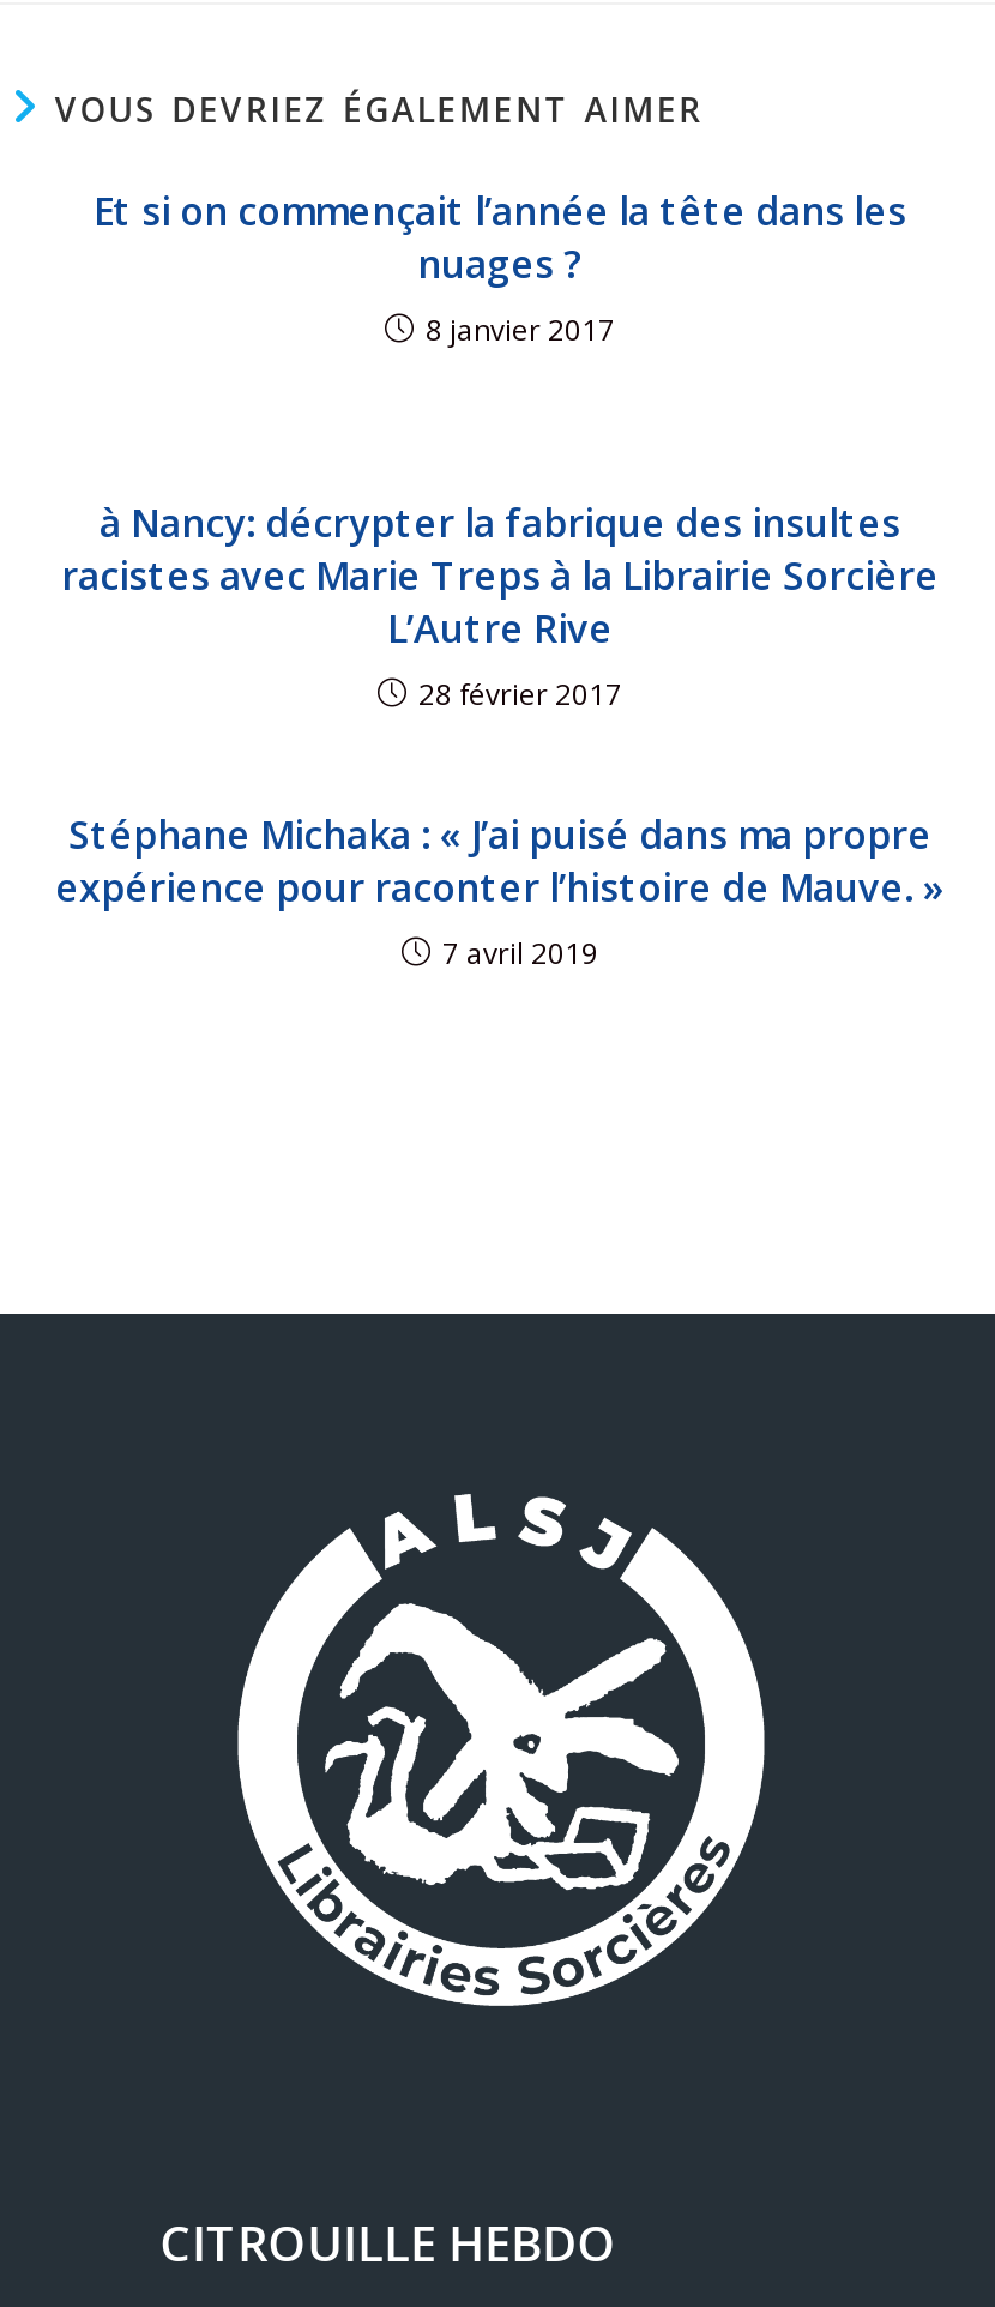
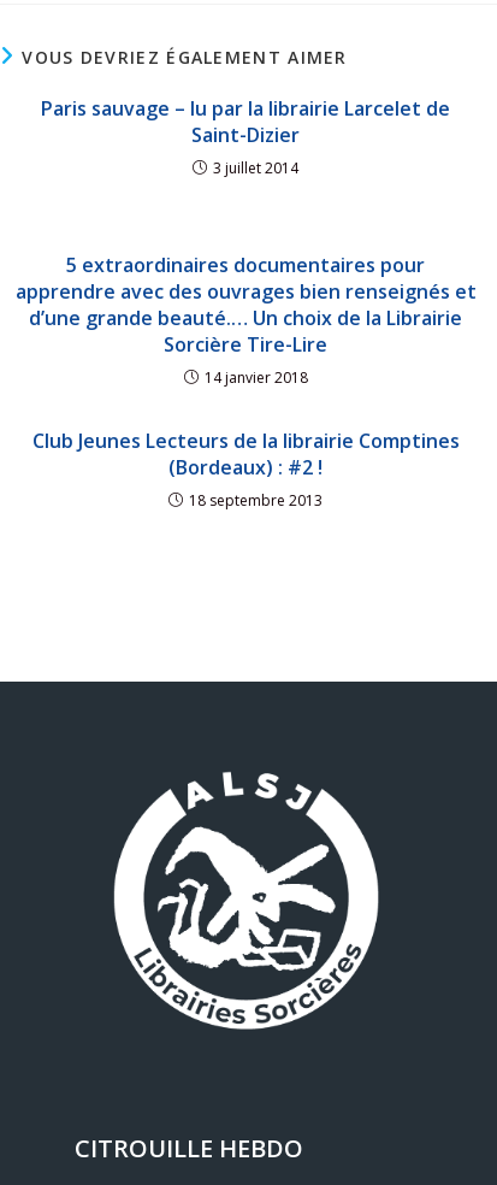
- Et si on commençait l’année la tête dans les
- nuages ?
- 8 janvier 2017
+ Paris sauvage – lu par la librairie Larcelet de
+ Saint-Dizier
+ 3 juillet 2014

- à Nancy: décrypter la fabrique des insultes
- racistes avec Marie Treps à la Librairie Sorcière
- L’Autre Rive
- 28 février 2017
+ 5 extraordinaires documentaires pour
+ apprendre avec des ouvrages bien renseignés et
+ d’une grande beauté.… Un choix de la Librairie
+ Sorcière Tire-Lire
+ 14 janvier 2018

- Stéphane Michaka : « J’ai puisé dans ma propre
- expérience pour raconter l’histoire de Mauve. »
- 7 avril 2019
+ Club Jeunes Lecteurs de la librairie Comptines
+ (Bordeaux) : #2 !
+ 18 septembre 2013
